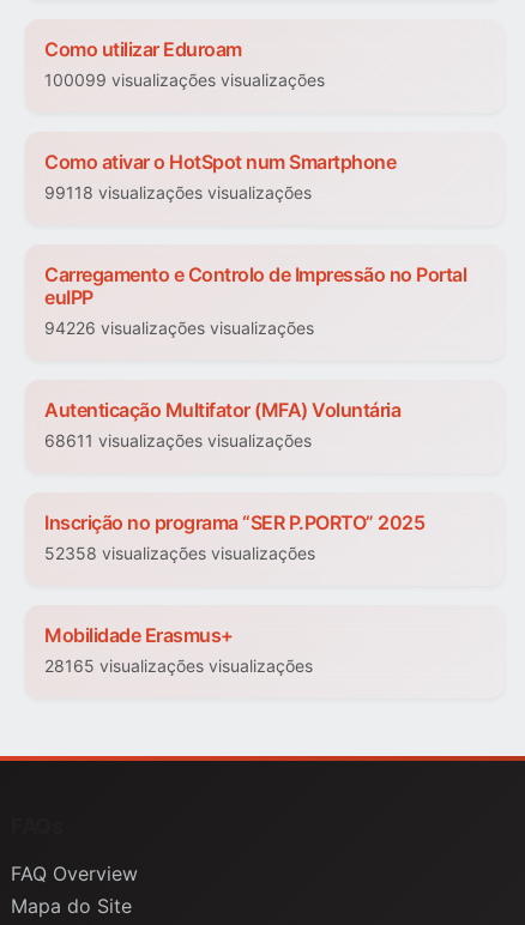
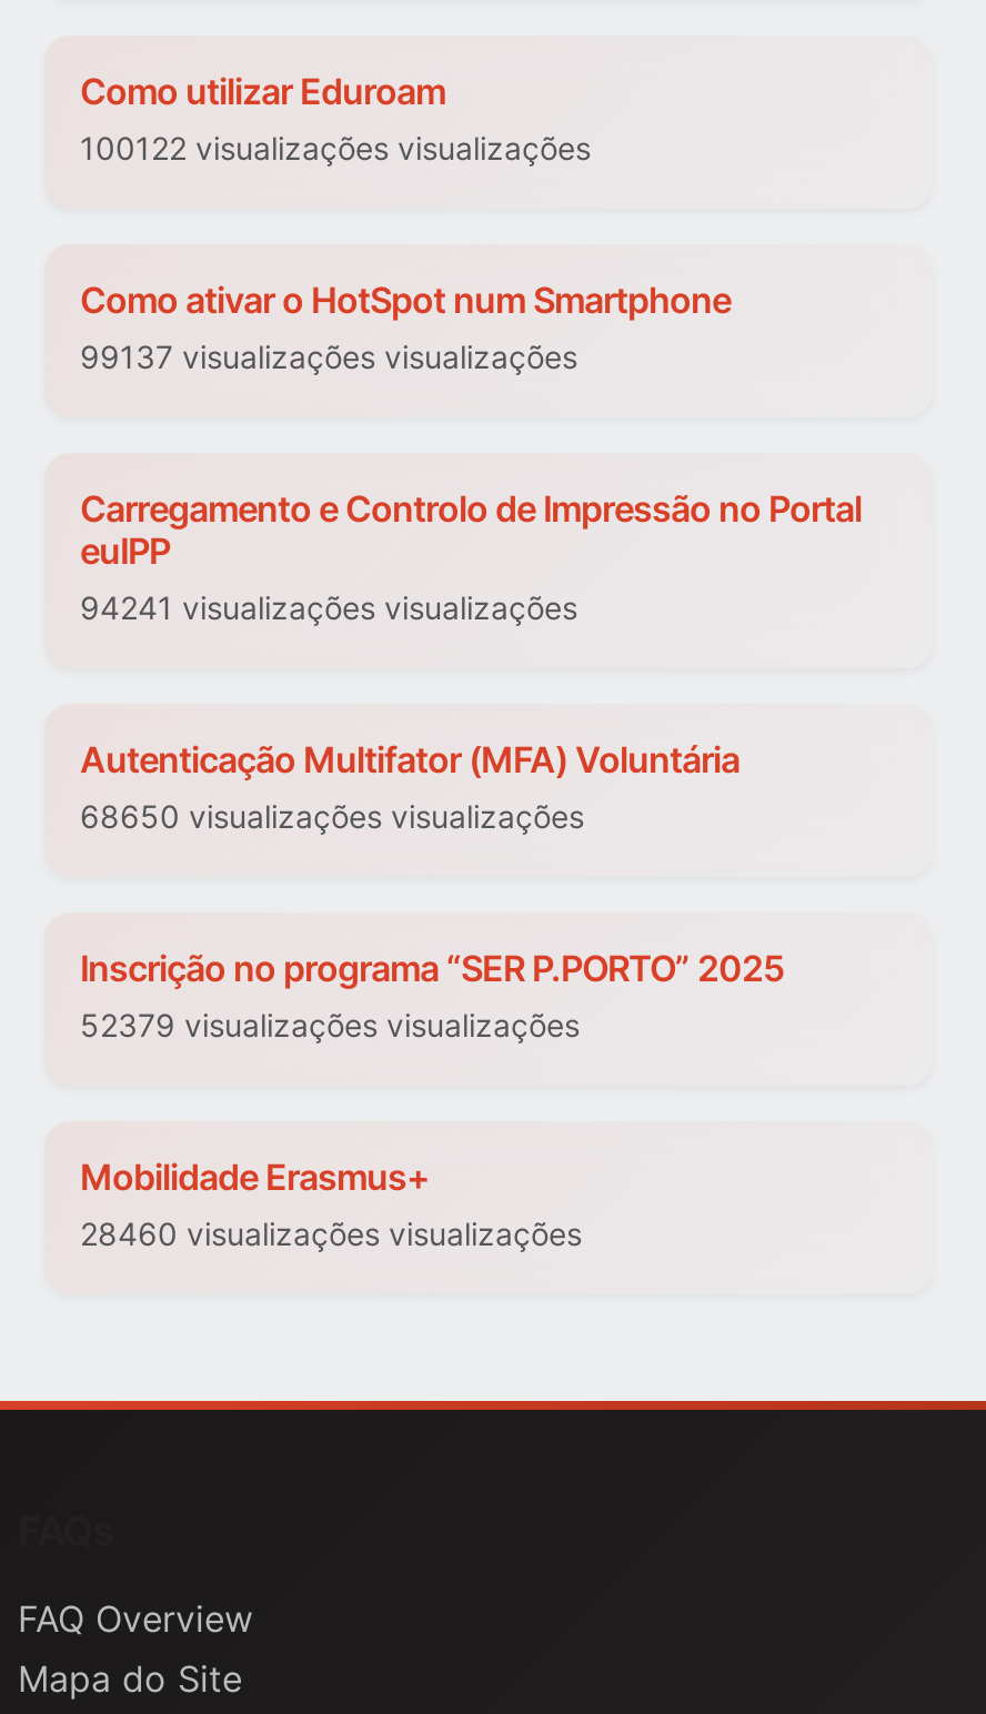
- 100099 visualizações visualizações
+ 100122 visualizações visualizações

- 99118 visualizações visualizações
+ 99137 visualizações visualizações

- 94226 visualizações visualizações
+ 94241 visualizações visualizações

- 68611 visualizações visualizações
+ 68650 visualizações visualizações

- 52358 visualizações visualizações
+ 52379 visualizações visualizações

- 28165 visualizações visualizações
+ 28460 visualizações visualizações
